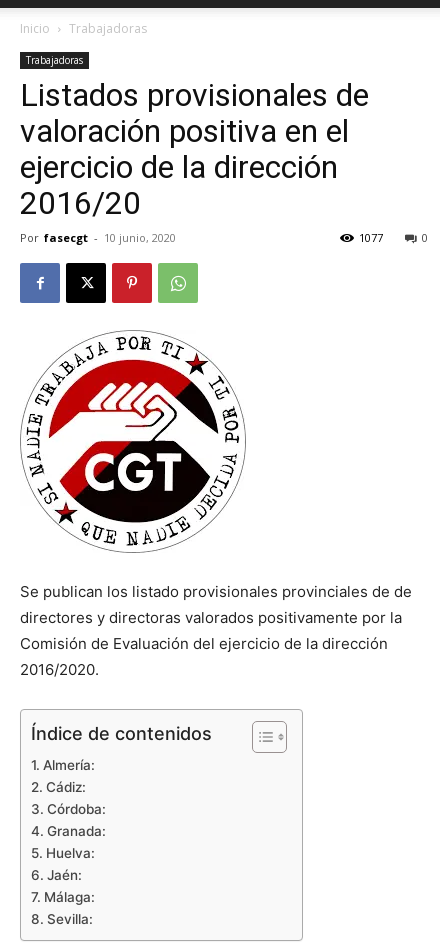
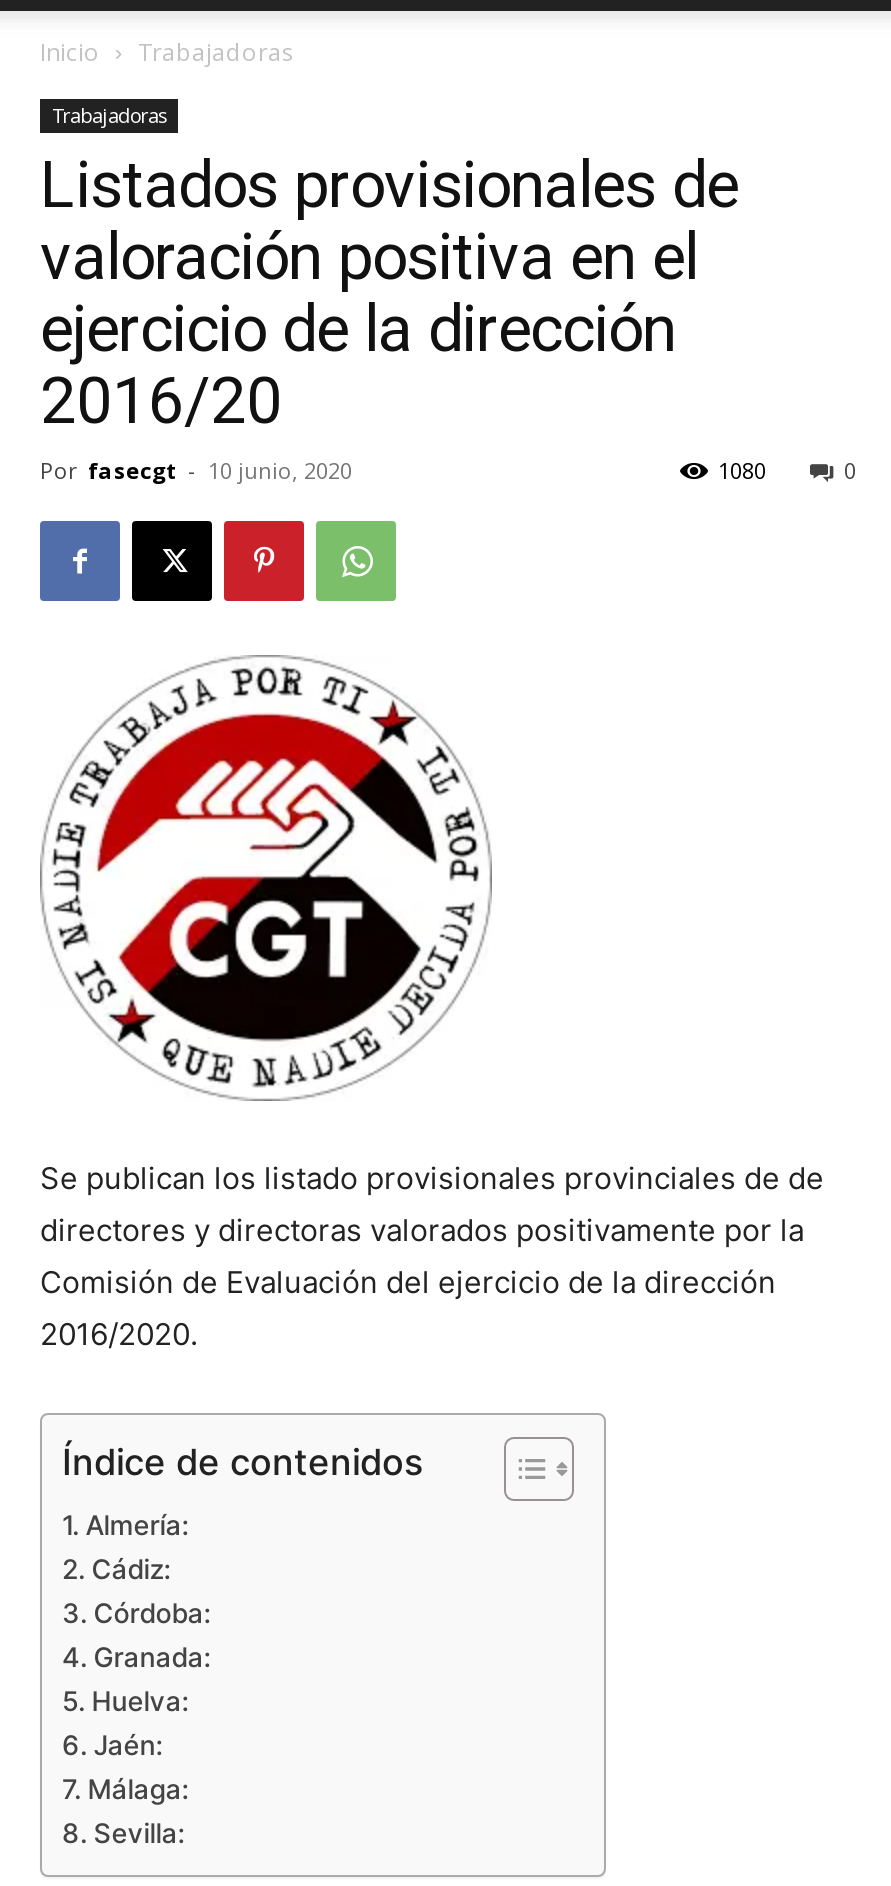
- 1077
+ 1080
